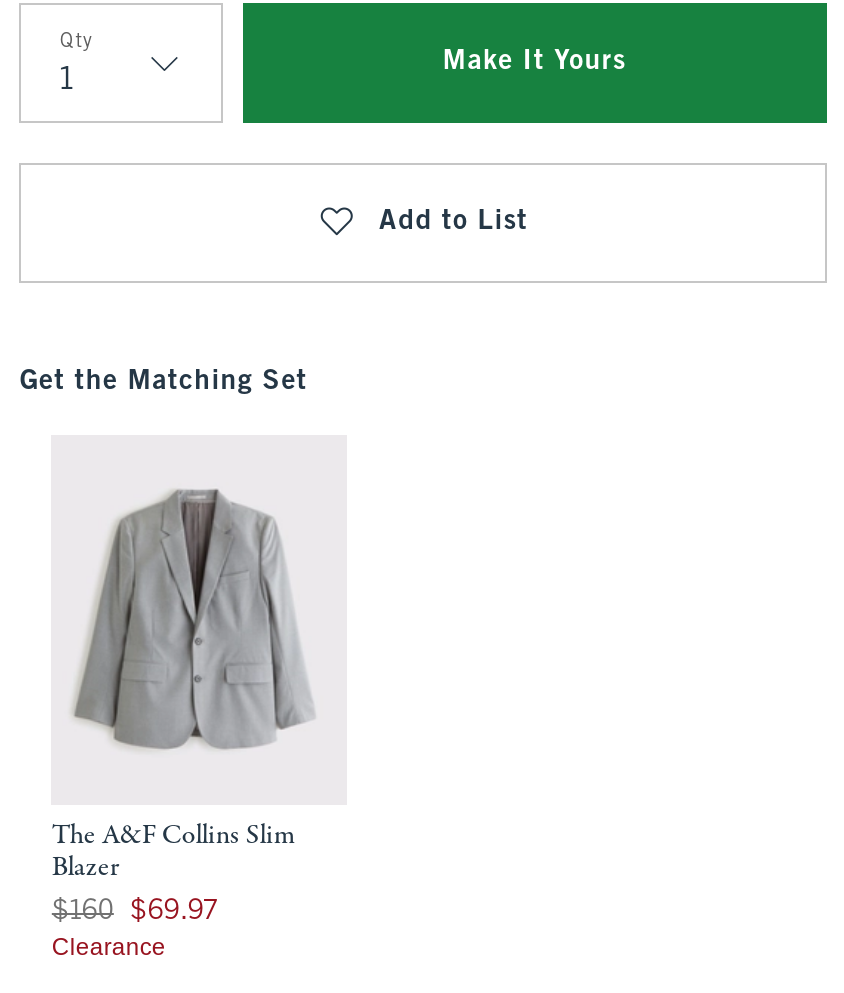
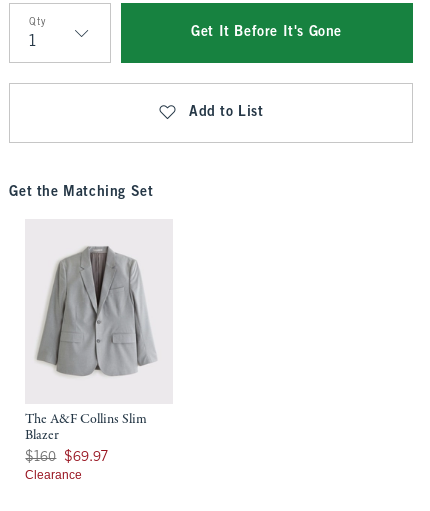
- Make It Yours
+ Get It Before It's Gone
